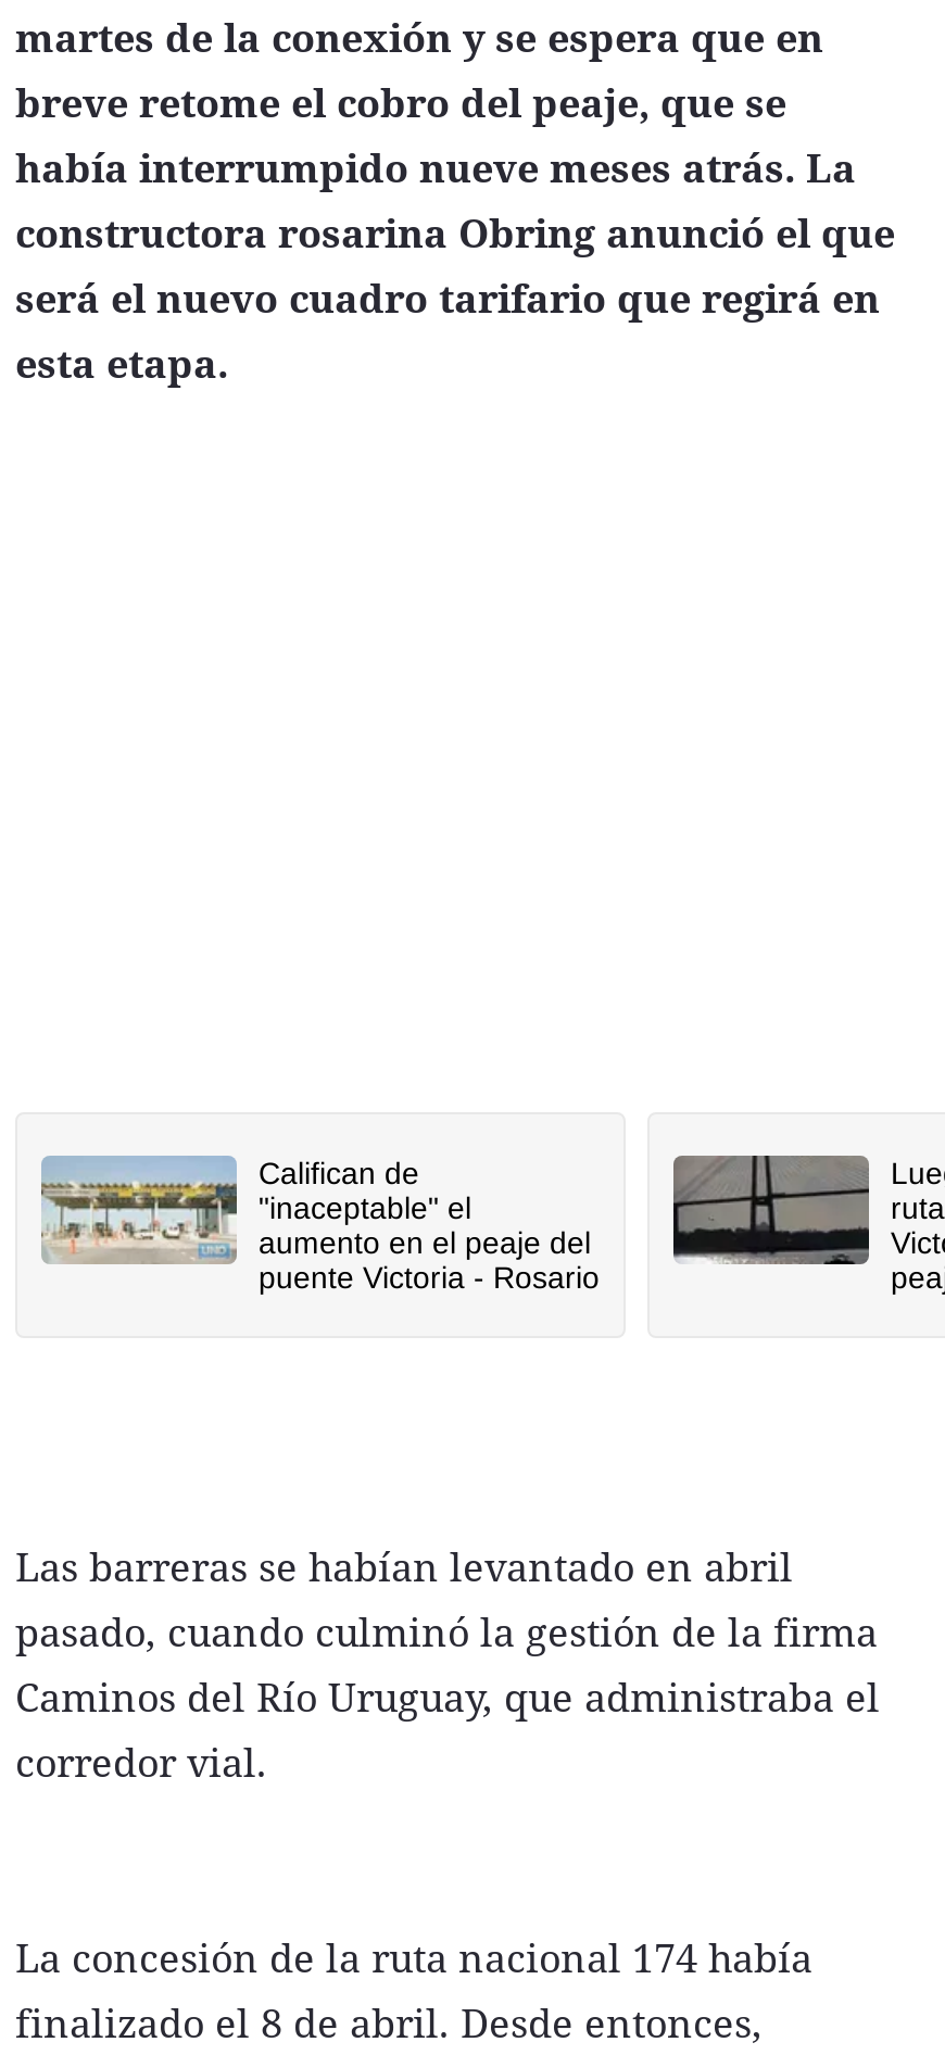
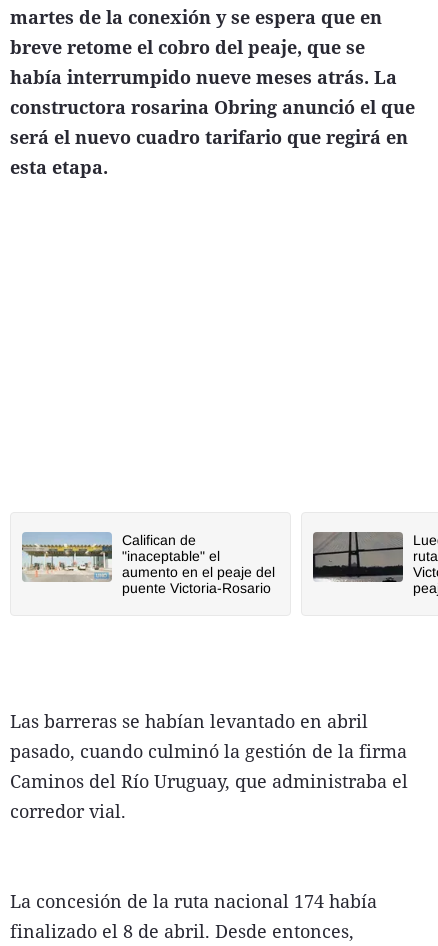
- puente Victoria - Rosario
+ puente Victoria-Rosario
